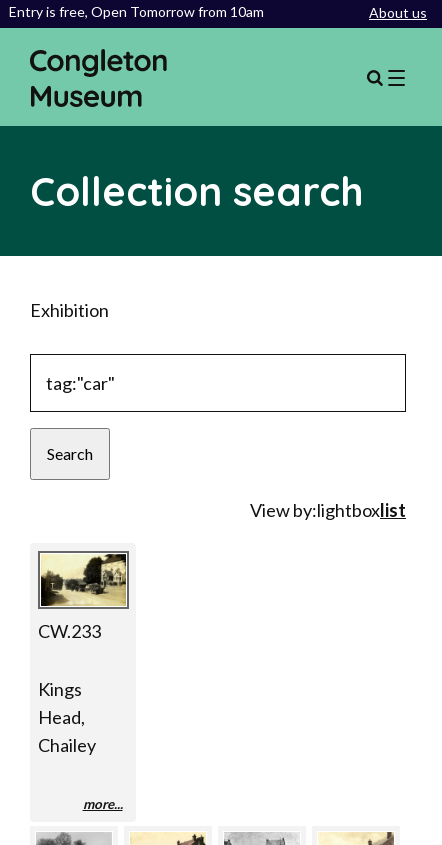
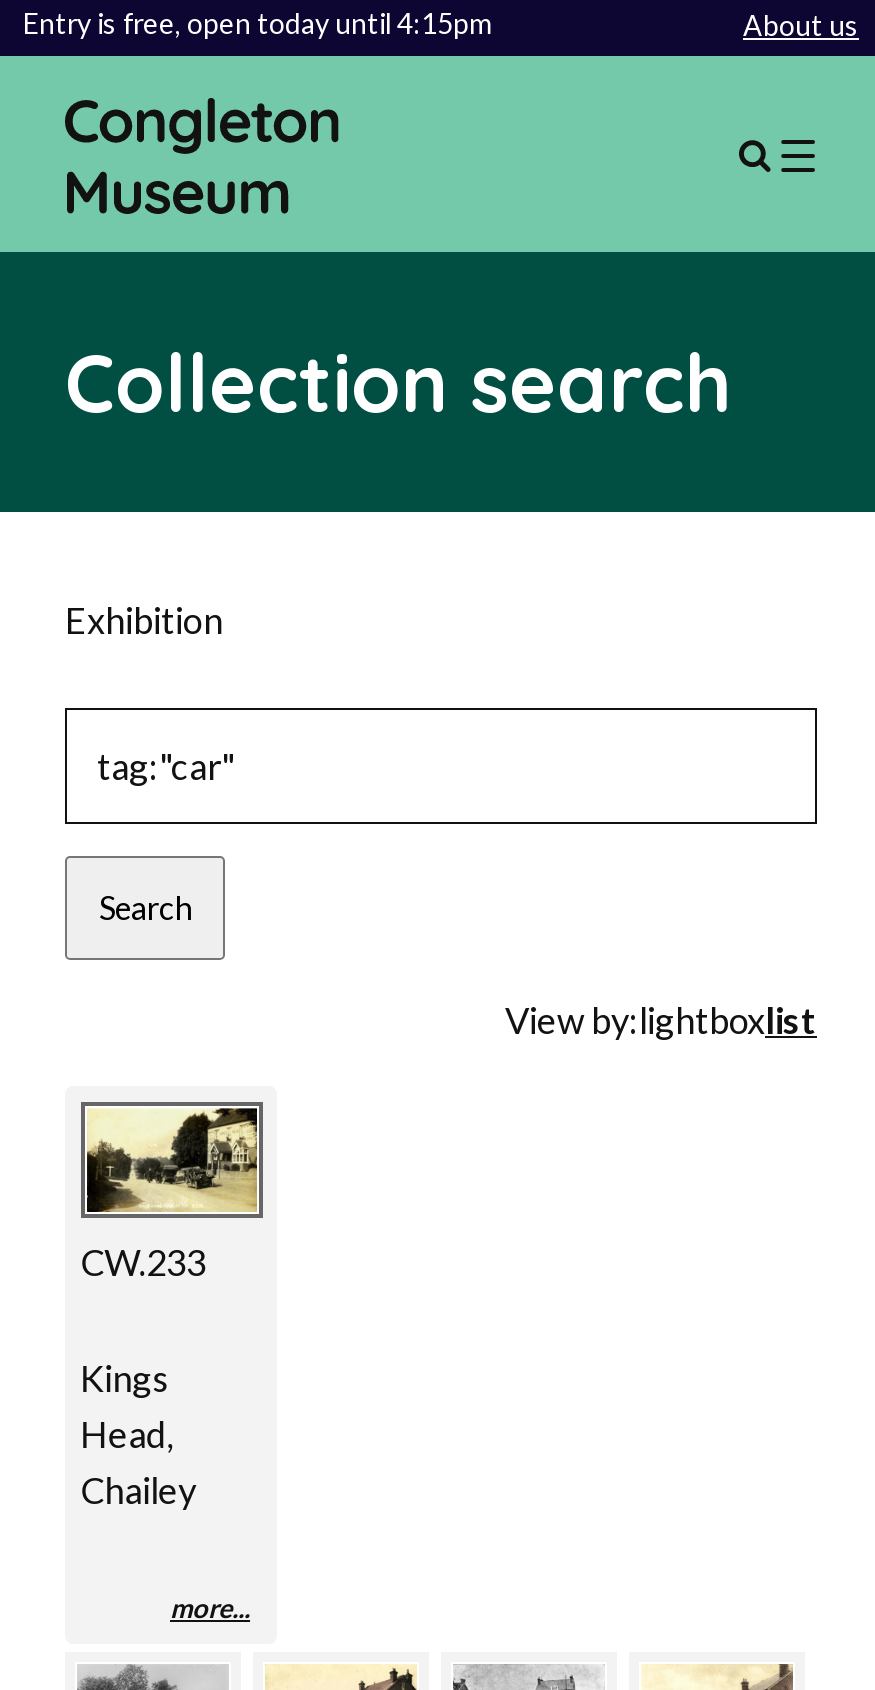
- Entry is free, Open Tomorrow from 10am
+ Entry is free, open today until 4:15pm
